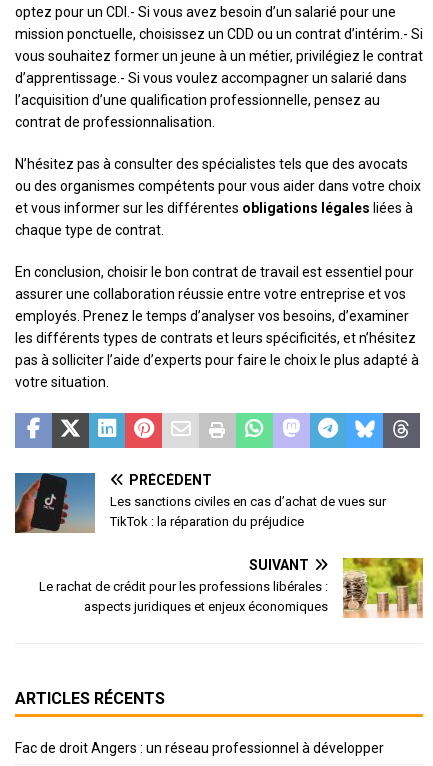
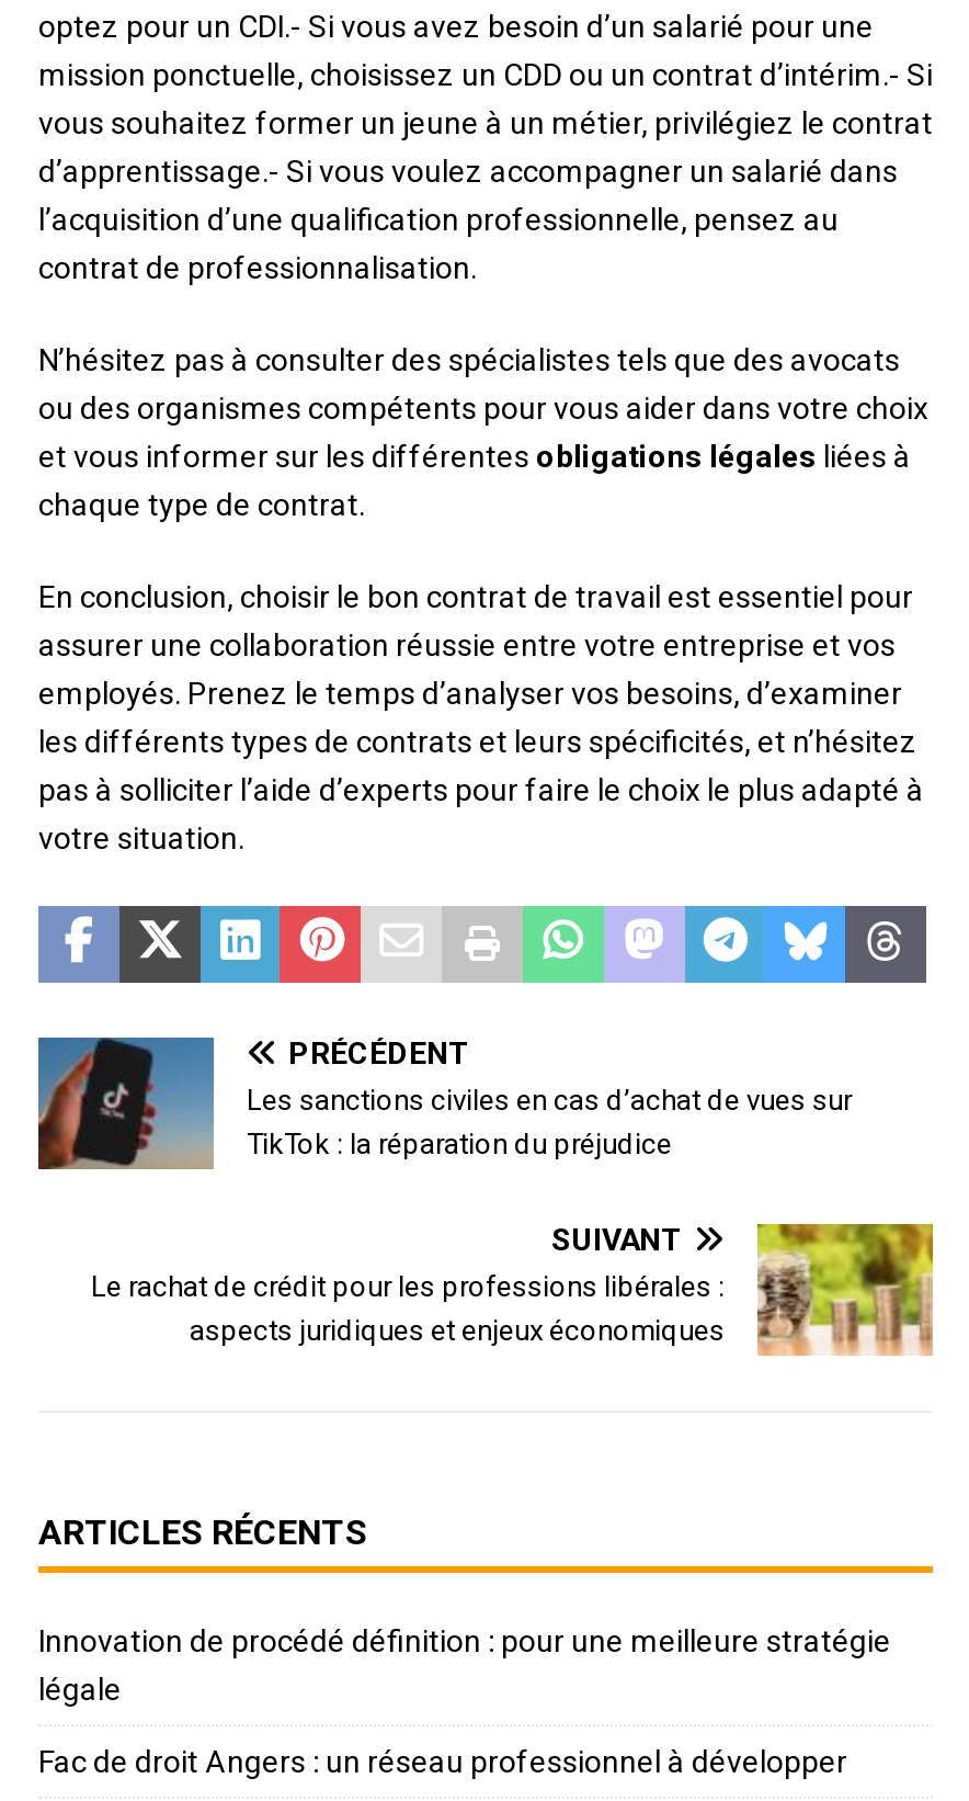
+ Innovation de procédé définition : pour une meilleure stratégie
+ légale
